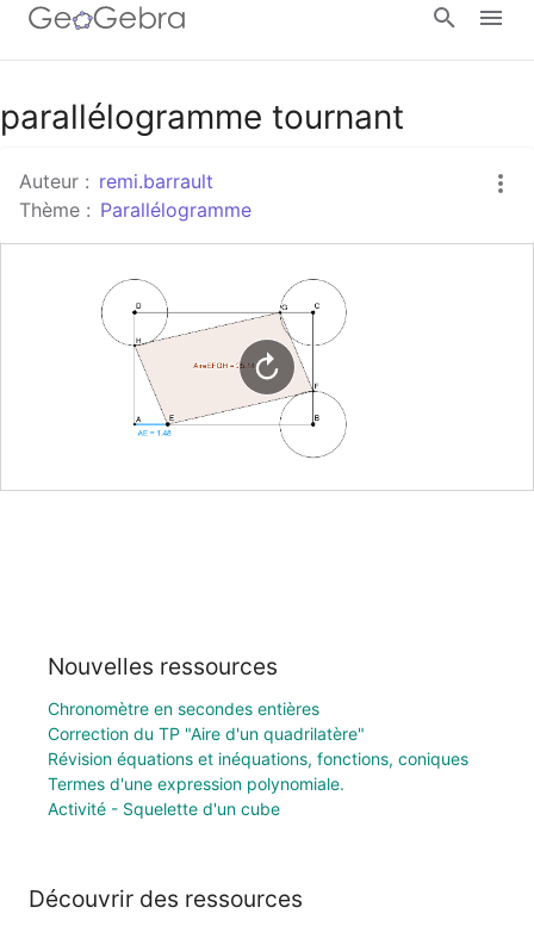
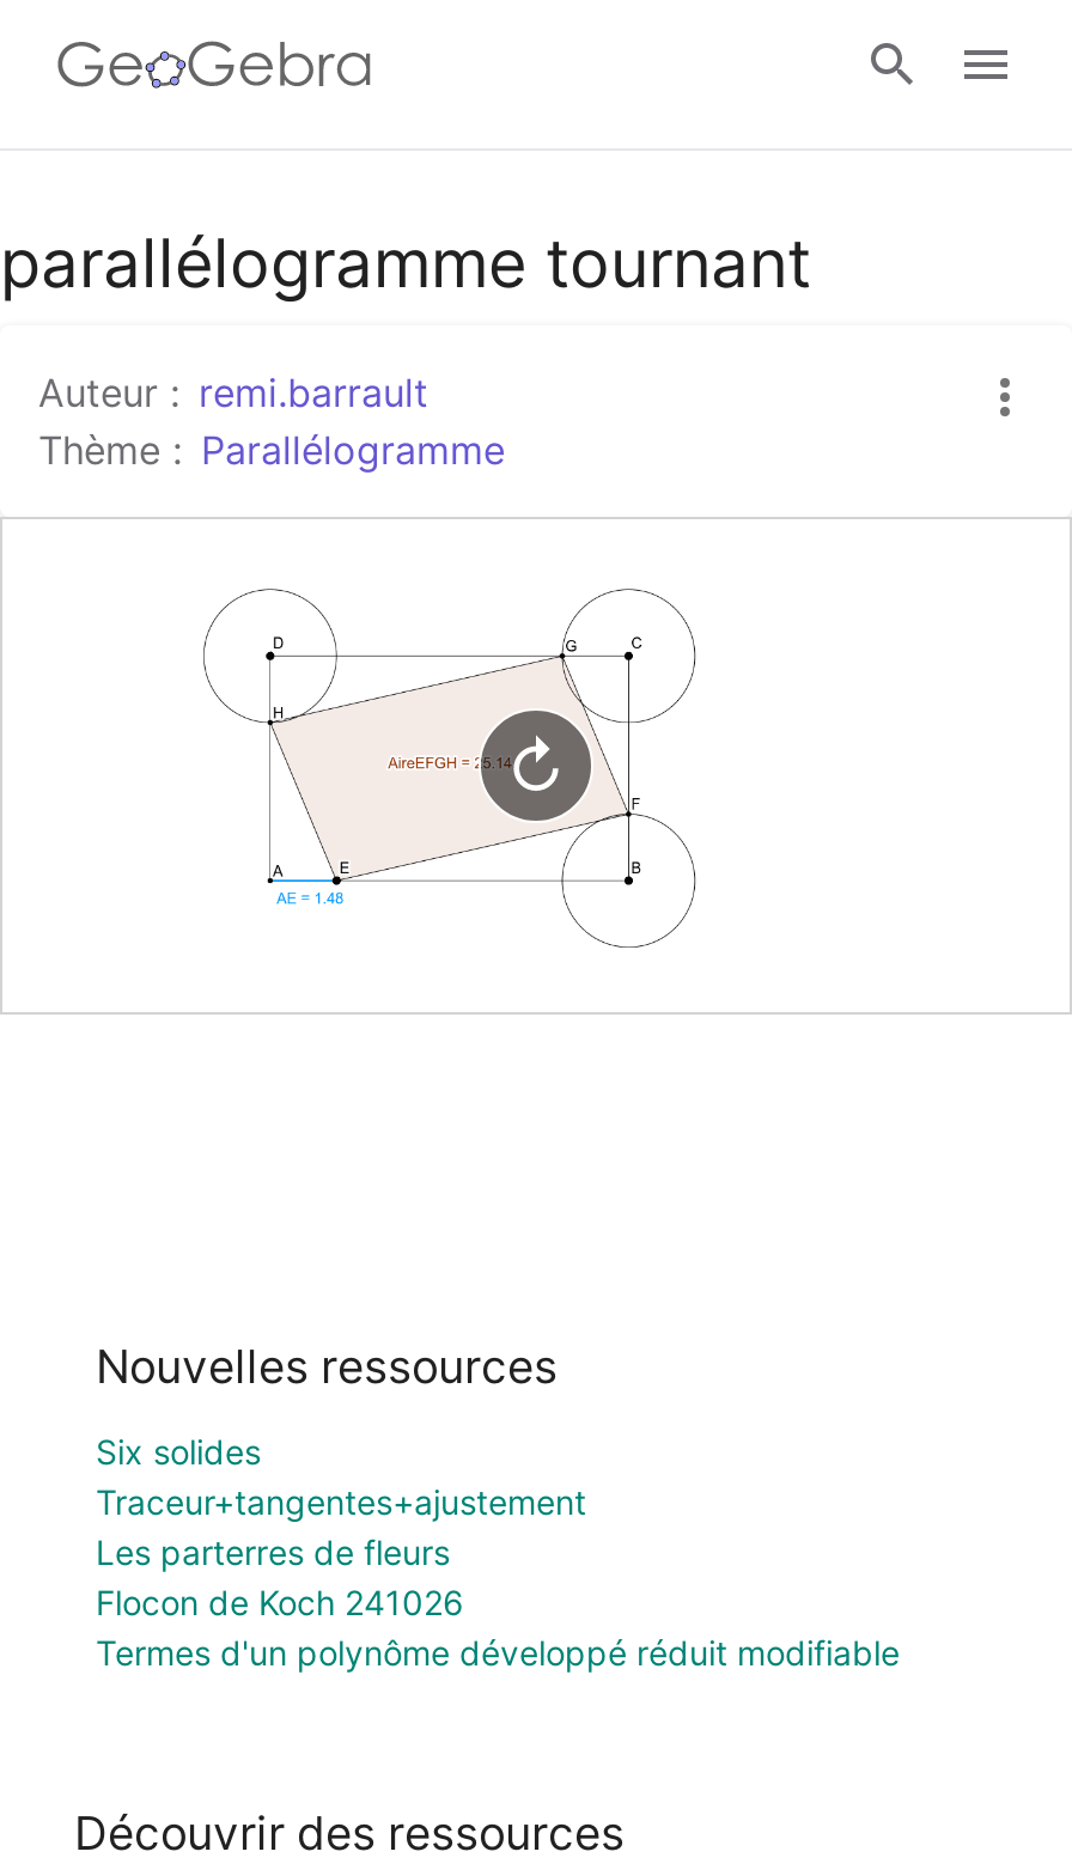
- Chronomètre en secondes entières
- Correction du TP "Aire d'un quadrilatère"
- Révision équations et inéquations, fonctions, coniques
- Termes d'une expression polynomiale.
- Activité - Squelette d'un cube
+ Six solides
+ Traceur+tangentes+ajustement
+ Les parterres de fleurs
+ Flocon de Koch 241026
+ Termes d'un polynôme développé réduit modifiable
